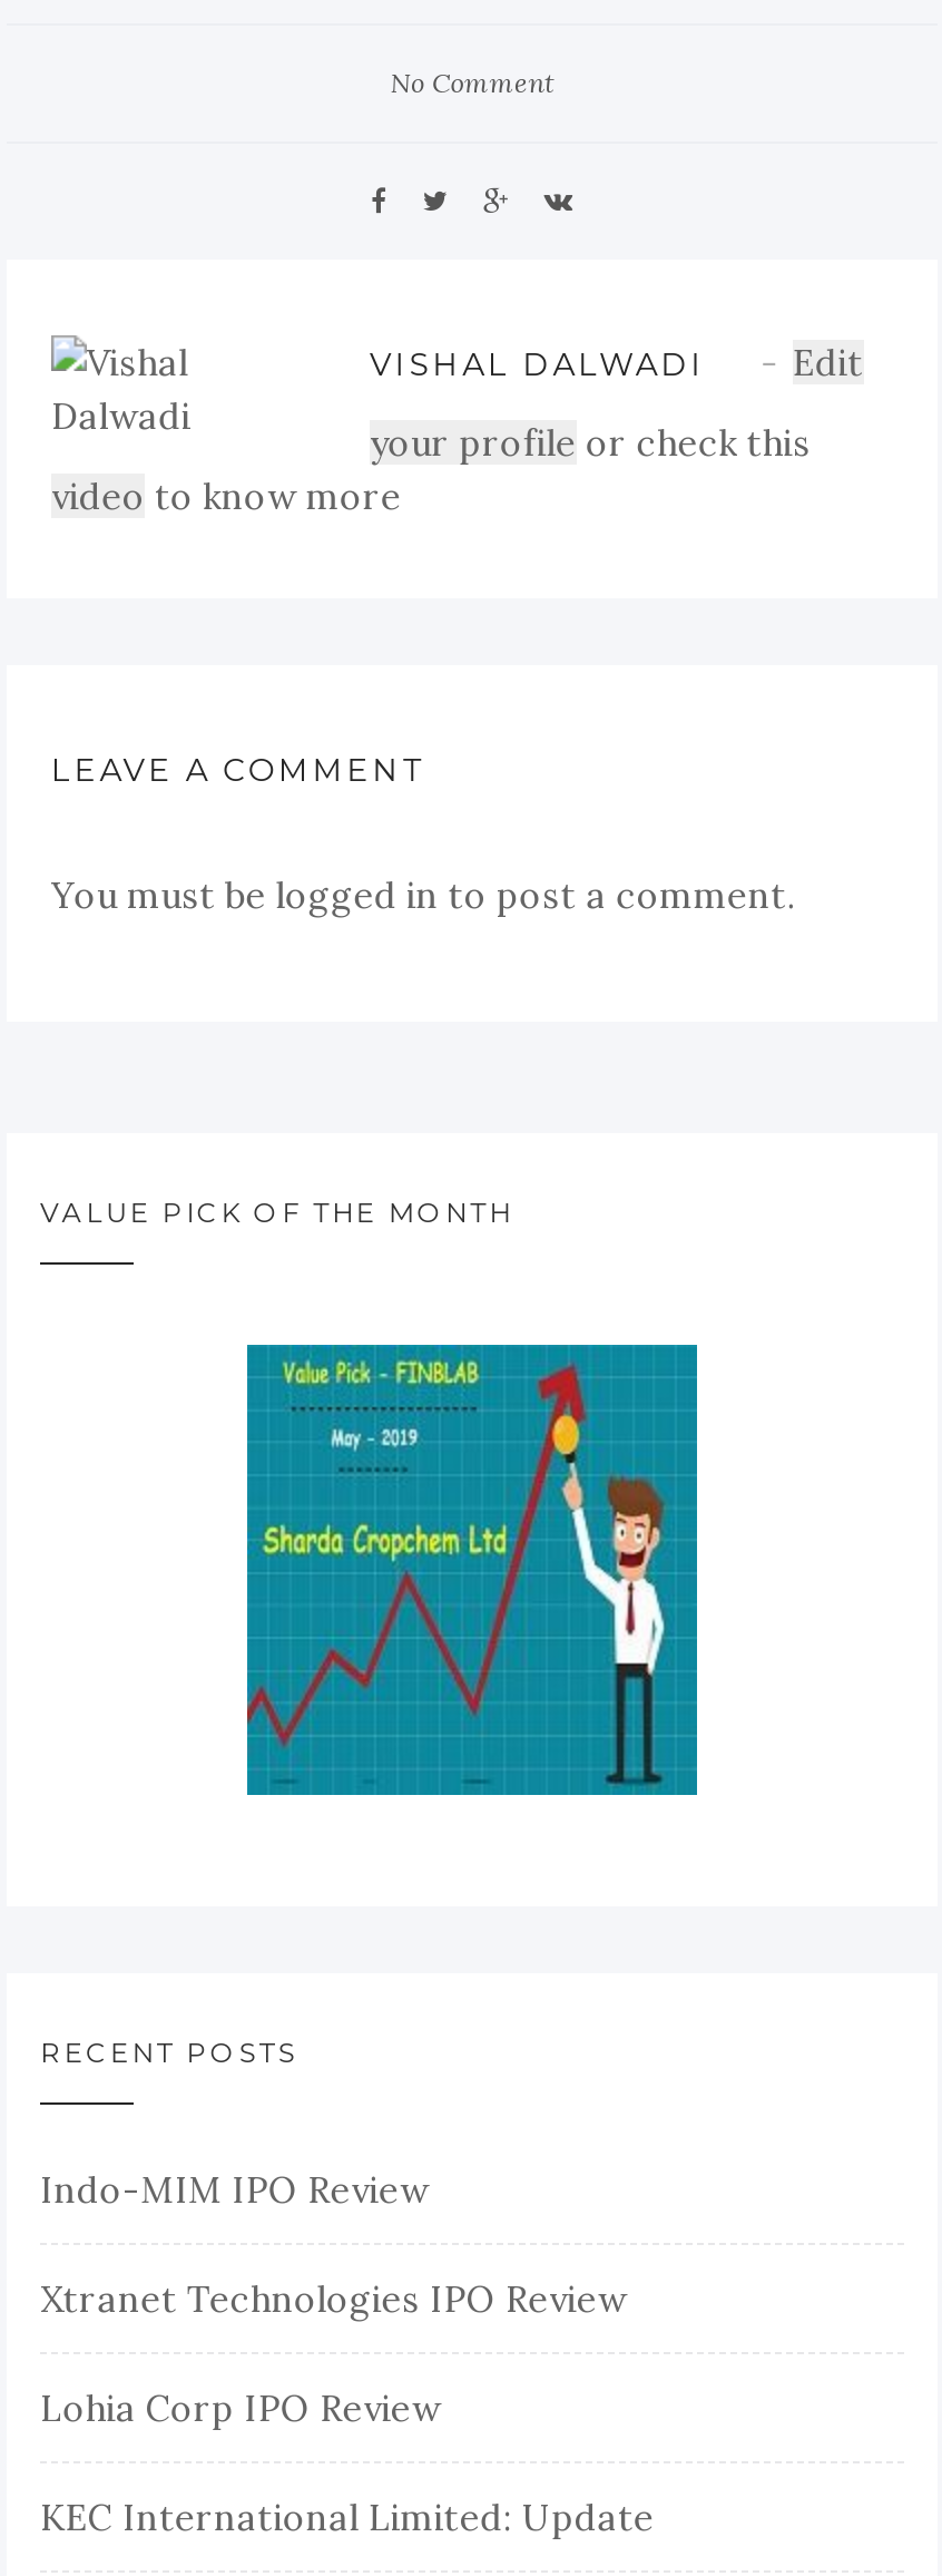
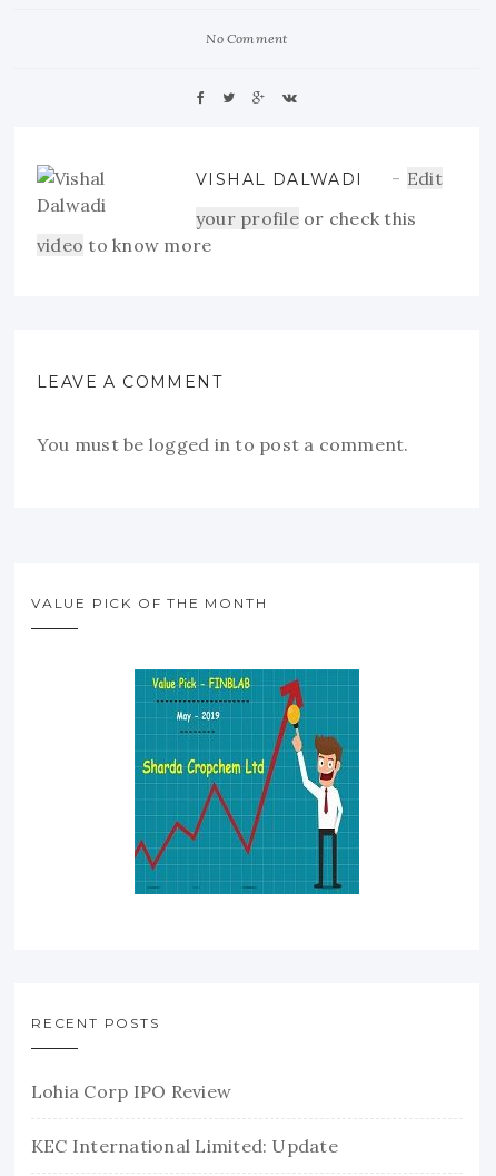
- Indo-MIM IPO Review
- Xtranet Technologies IPO Review
